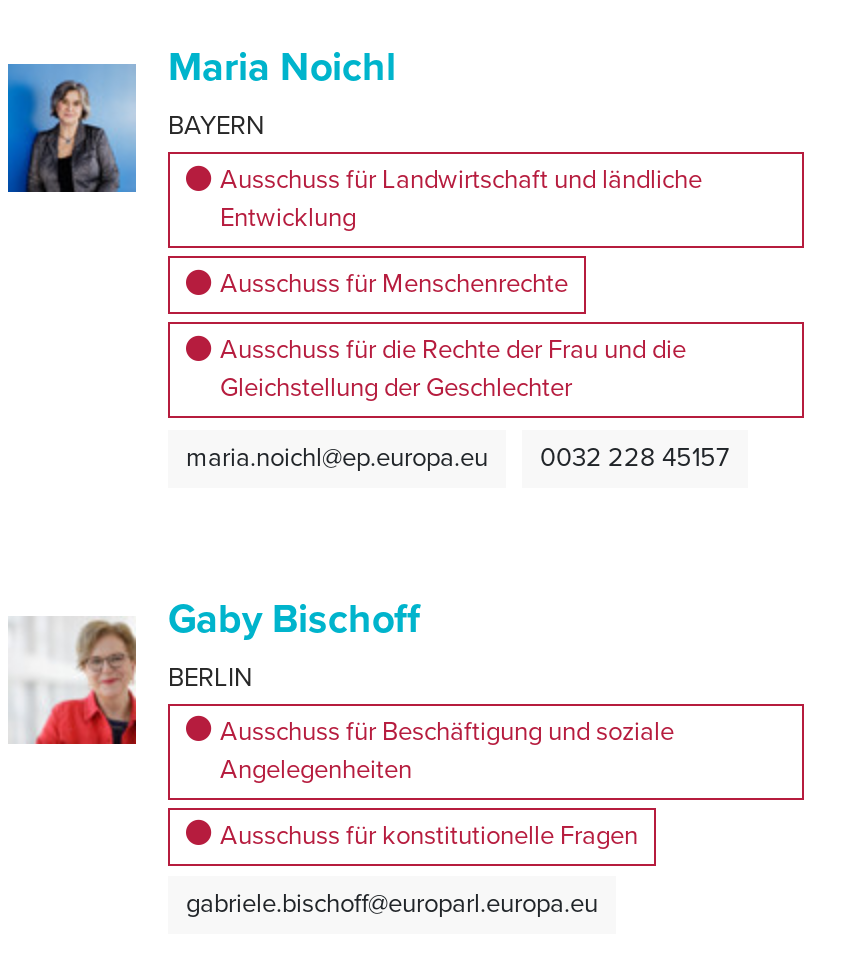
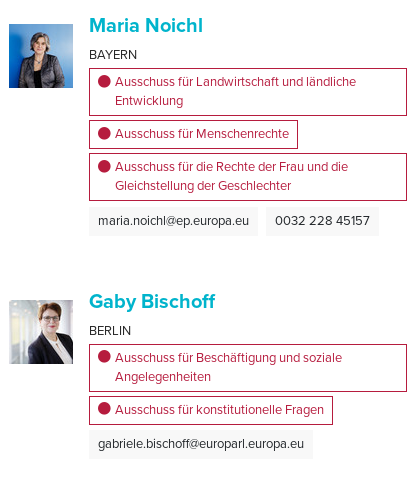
- [image]
+ [image]
